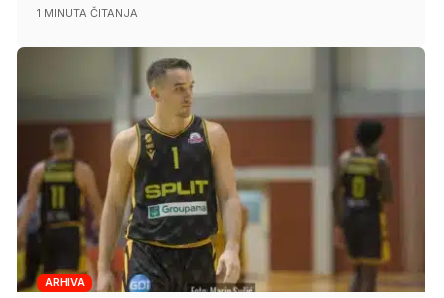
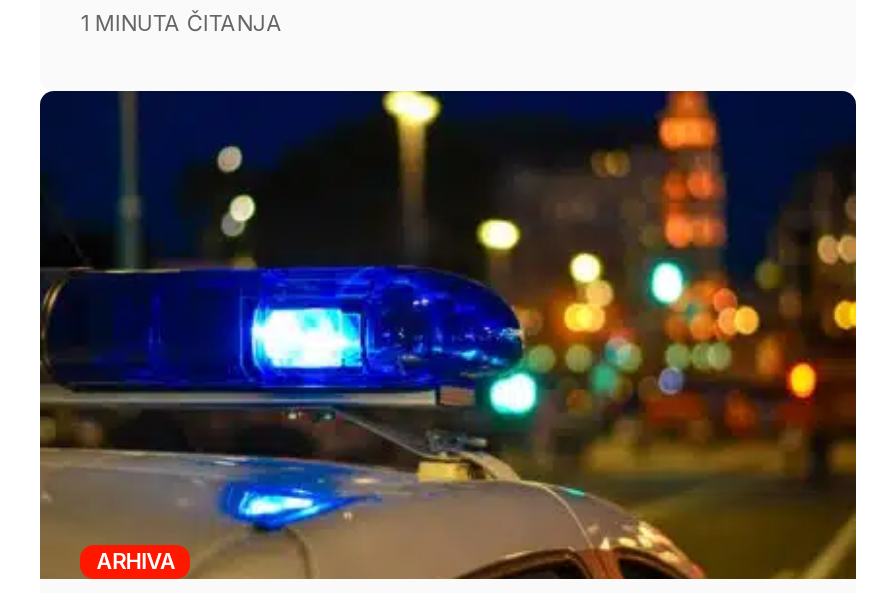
- [image]
+ [image]
